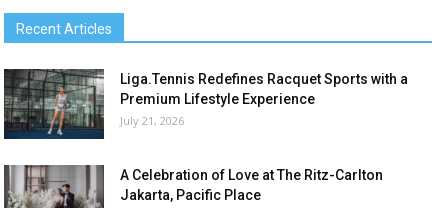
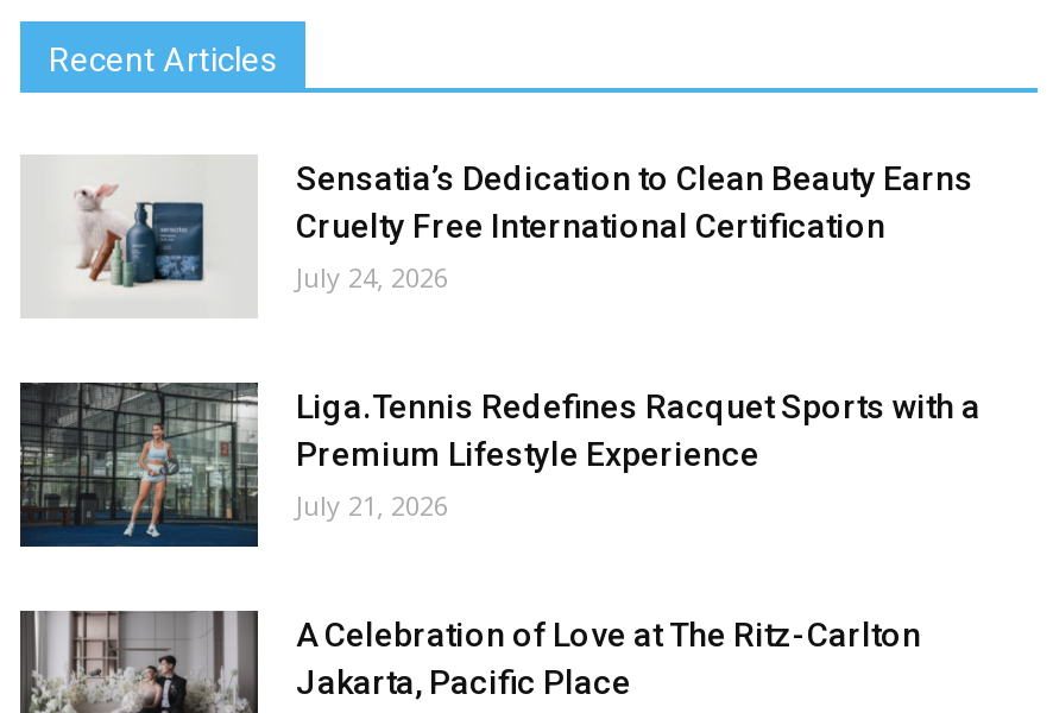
+ [image]
+ Sensatia’s Dedication to Clean Beauty Earns
+ Cruelty Free International Certification
+ July 24, 2026
